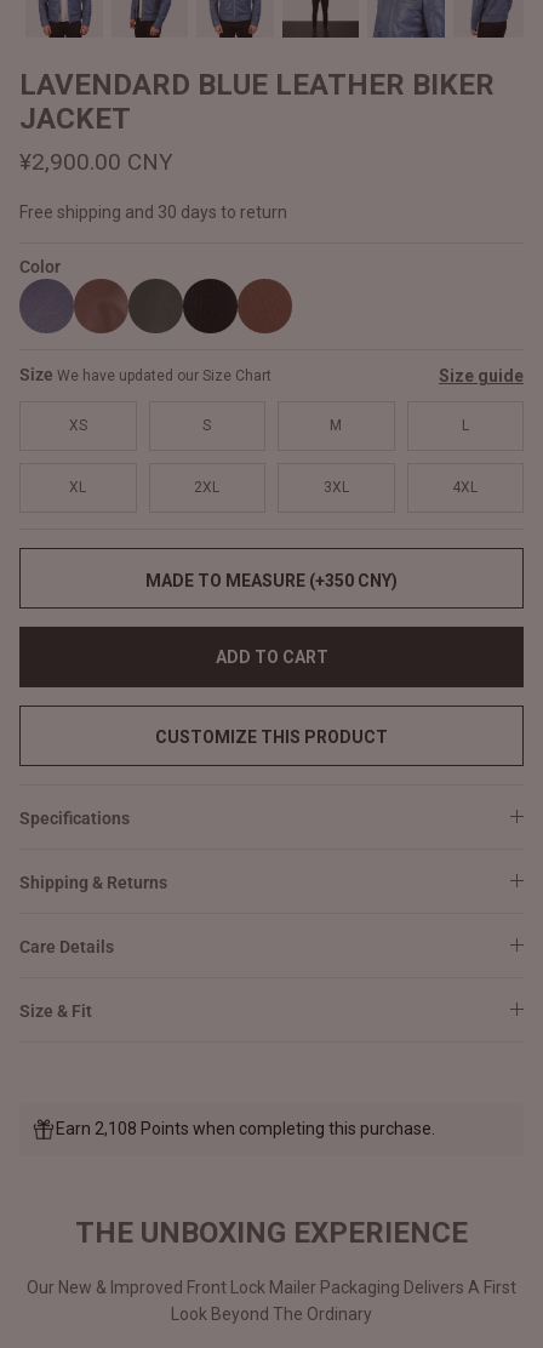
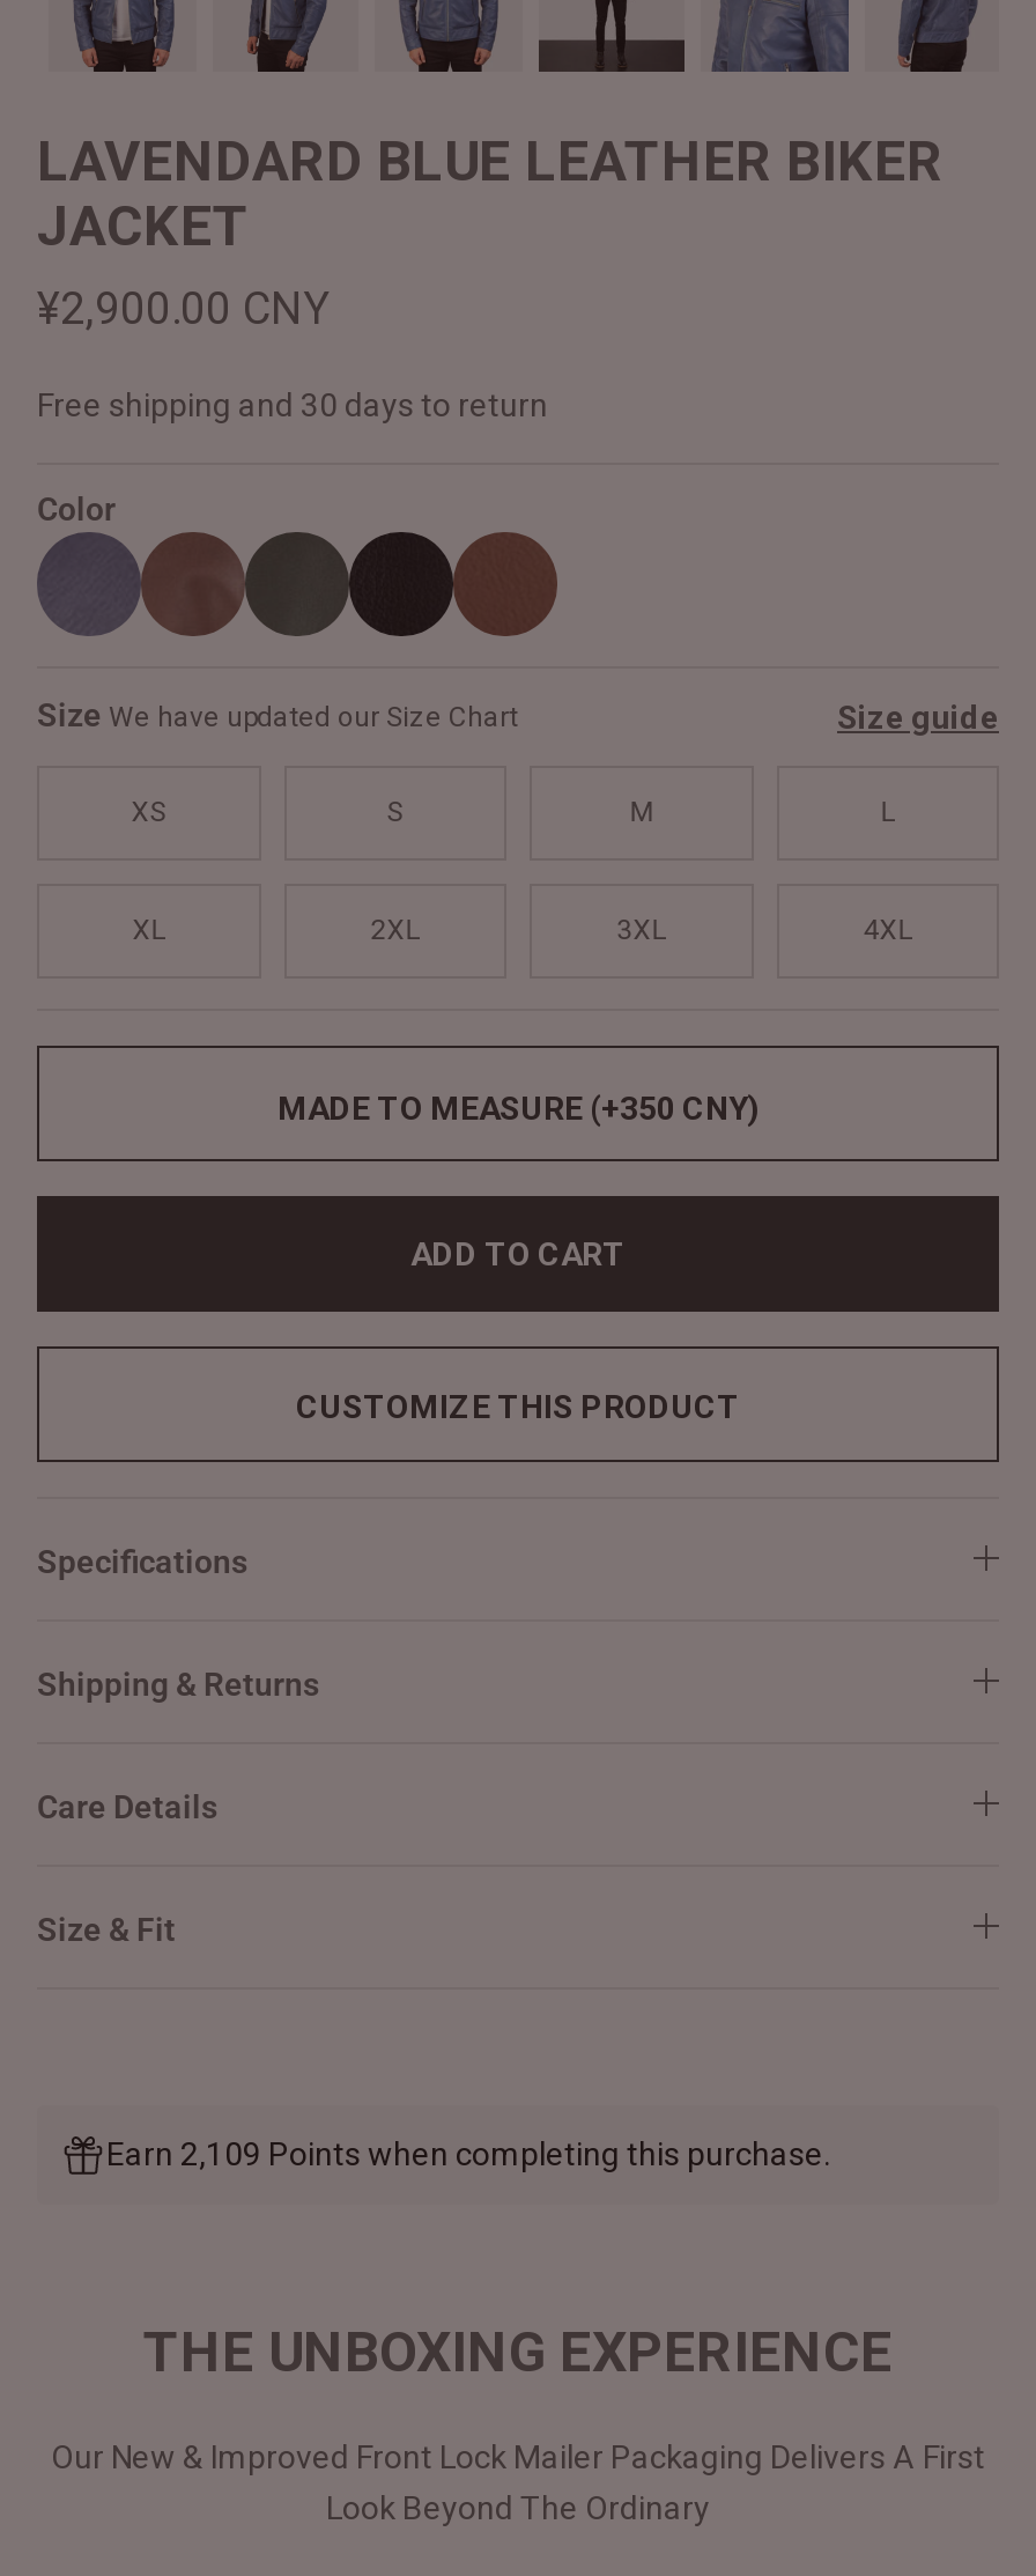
- Earn 2,108 Points when completing this purchase.
+ Earn 2,109 Points when completing this purchase.
